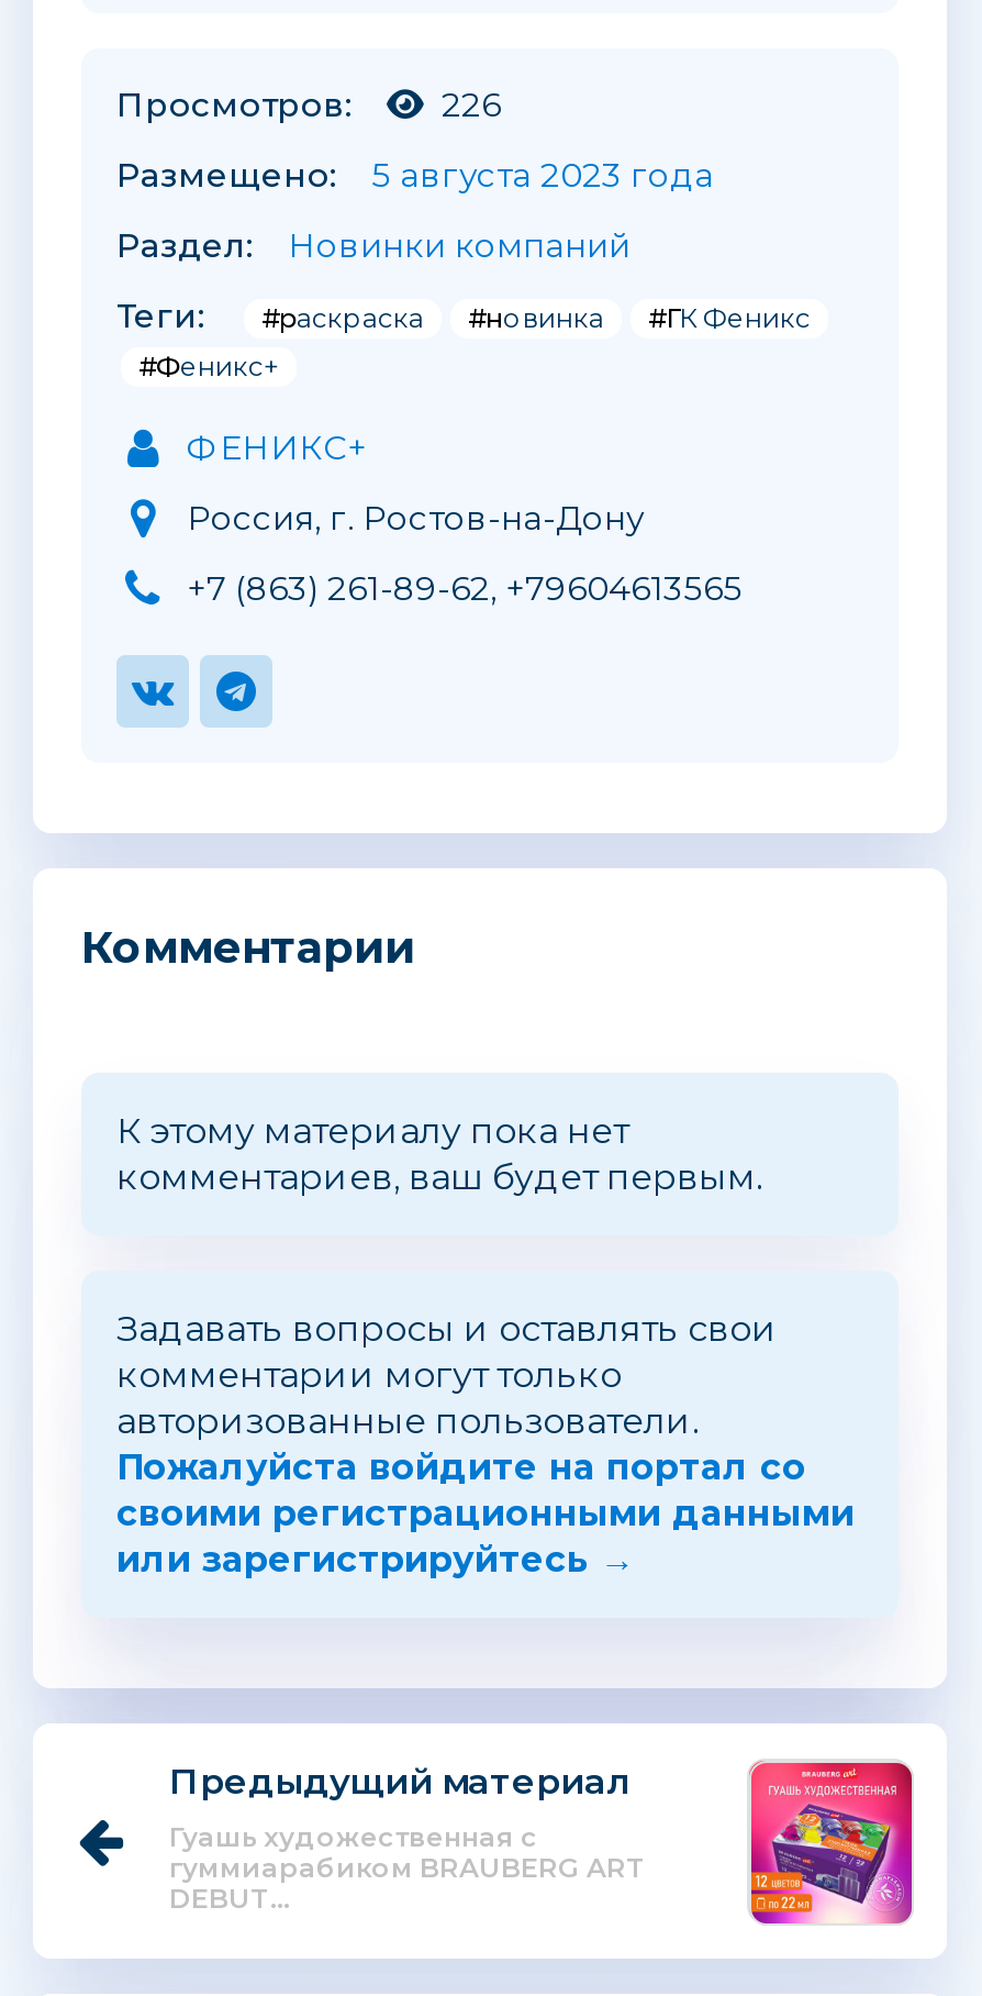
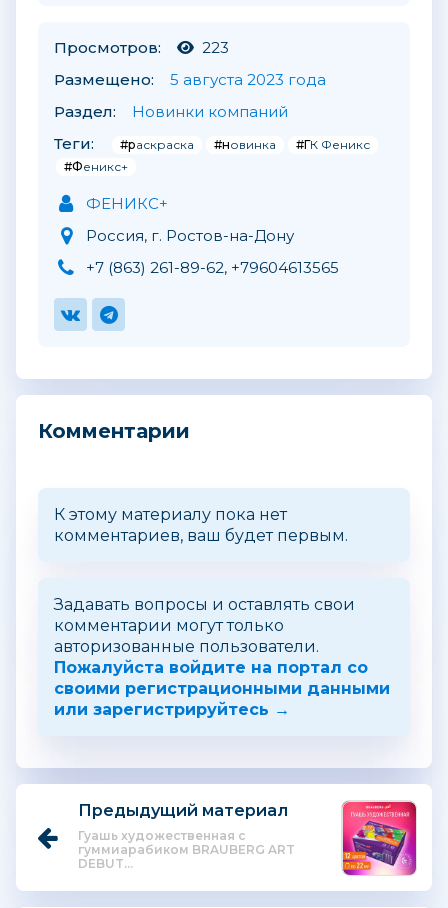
- Просмотров: 226
+ Просмотров: 223
